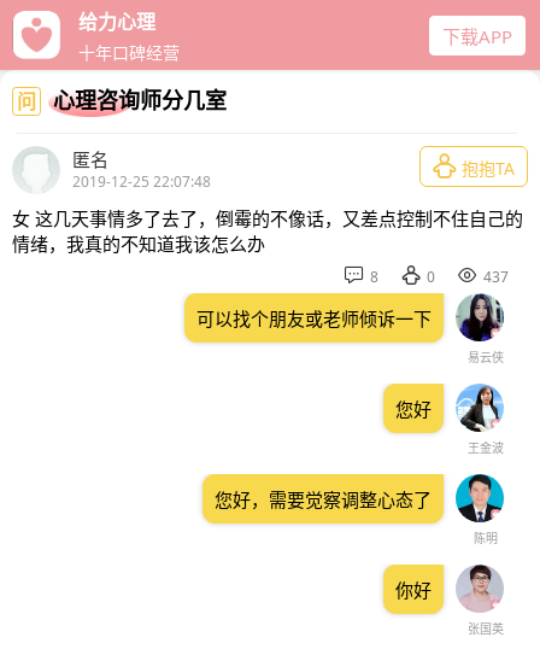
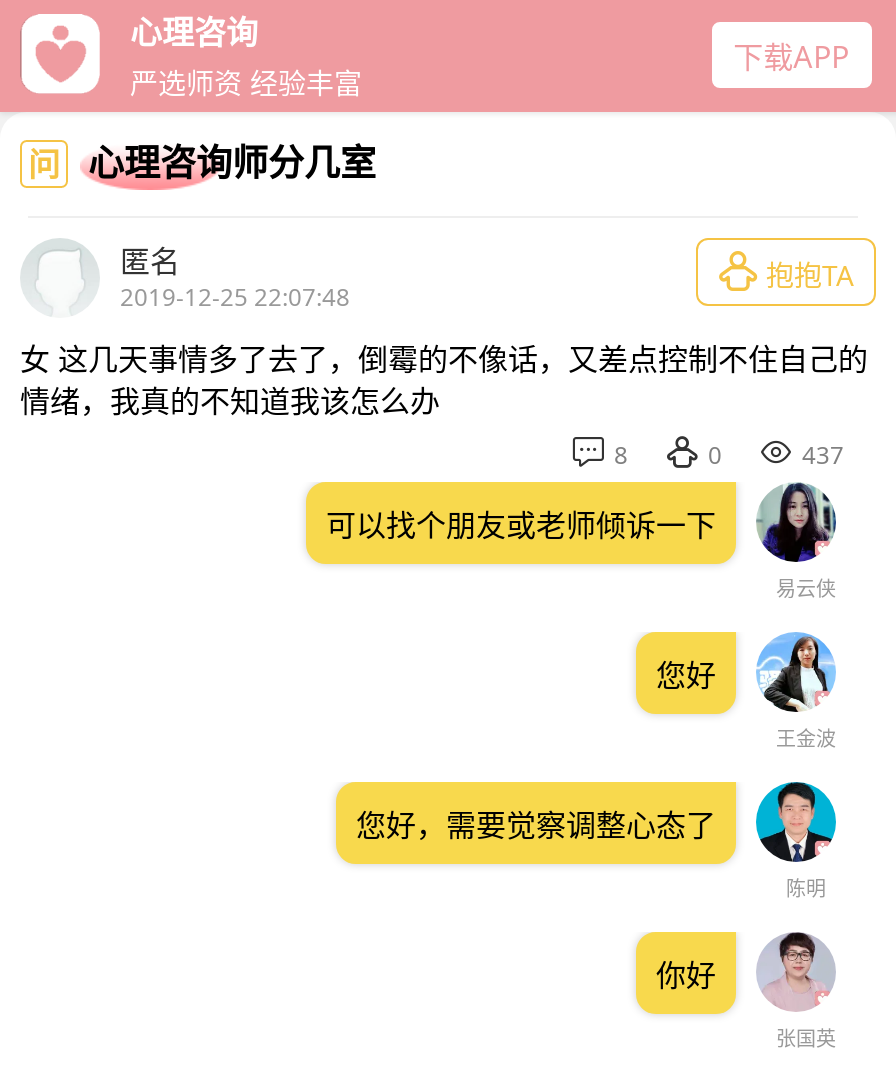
- 给力心理
- 十年口碑经营
+ 心理咨询
+ 严选师资 经验丰富
